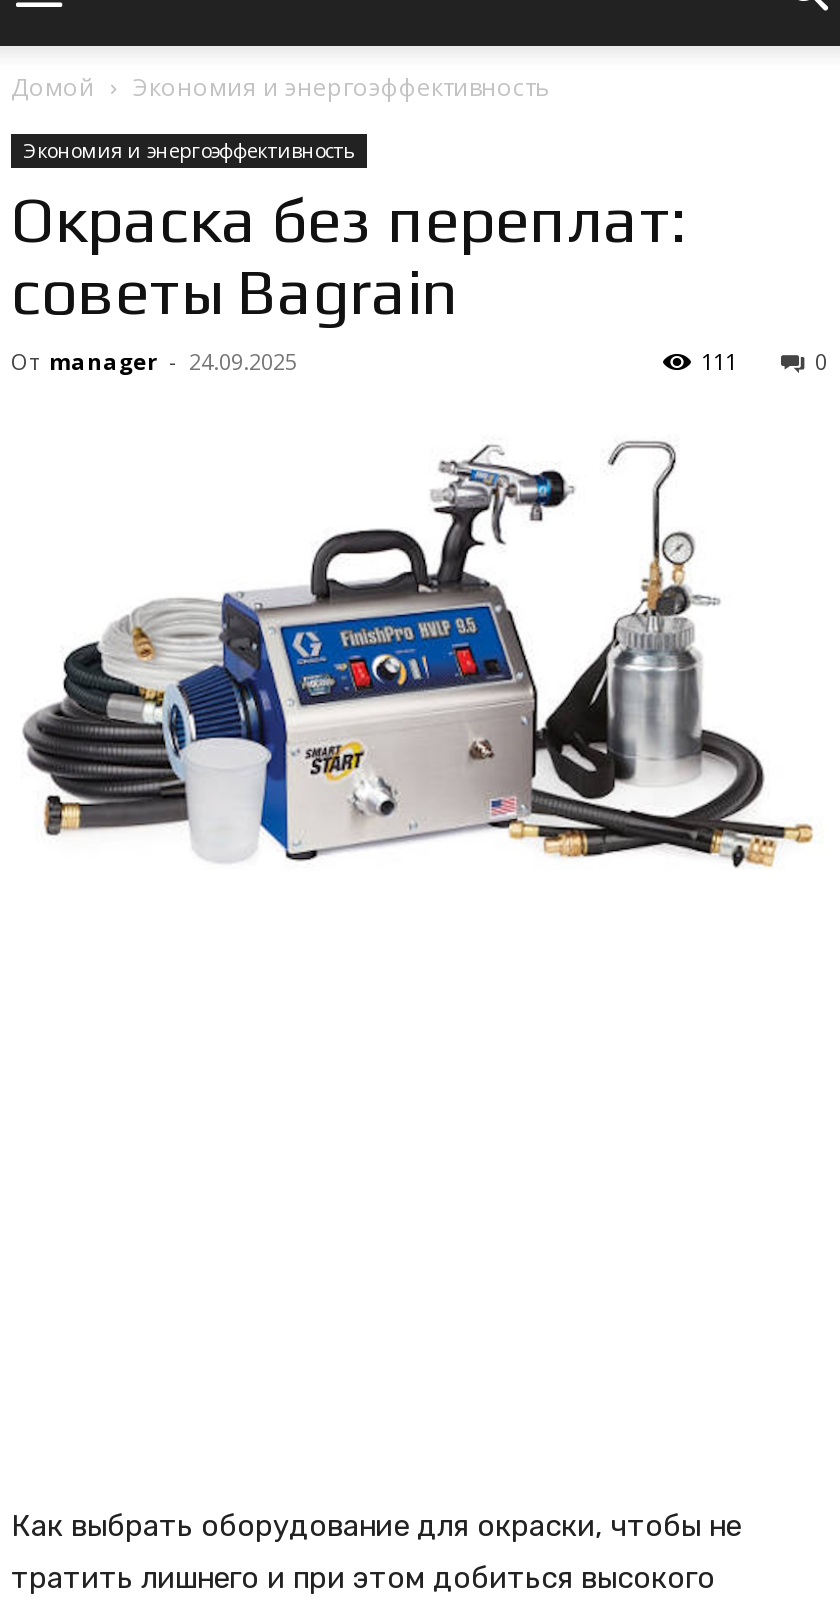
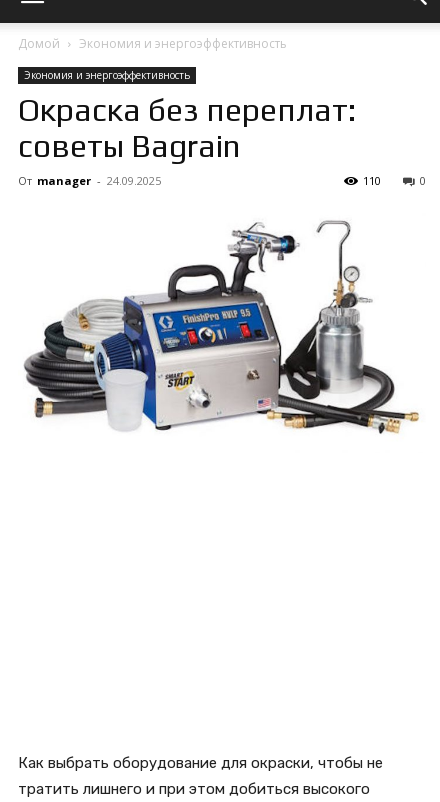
- 111
+ 110
